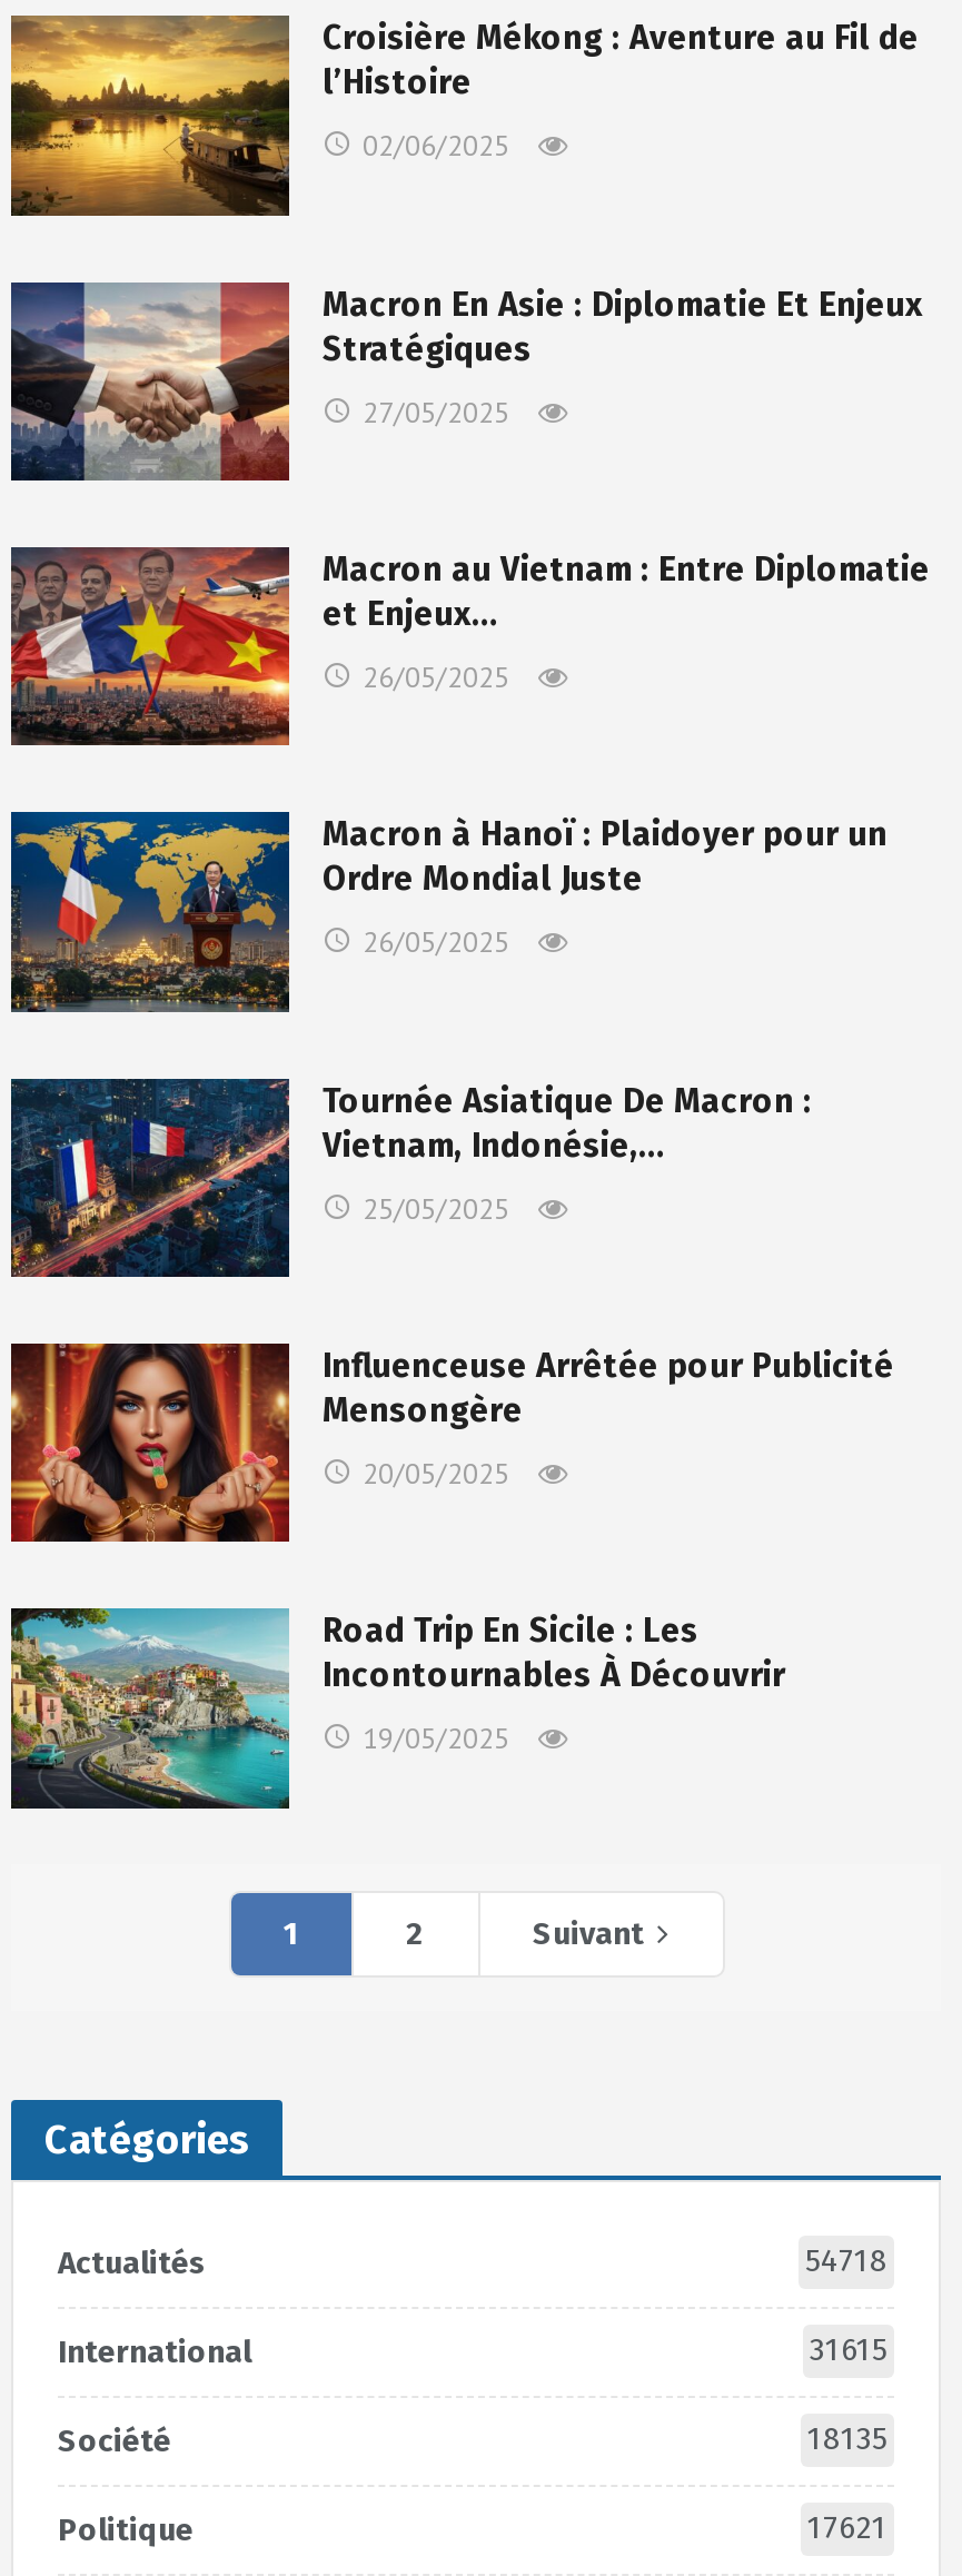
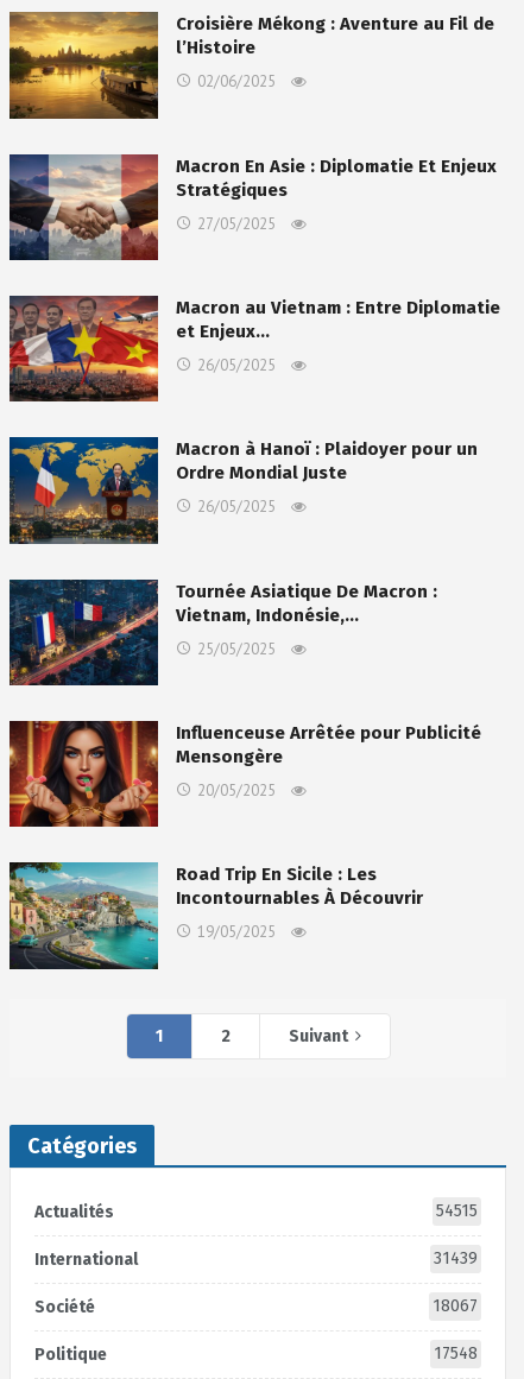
- 54718
+ 54515

- 31615
+ 31439

- 18135
+ 18067

- 17621
+ 17548
